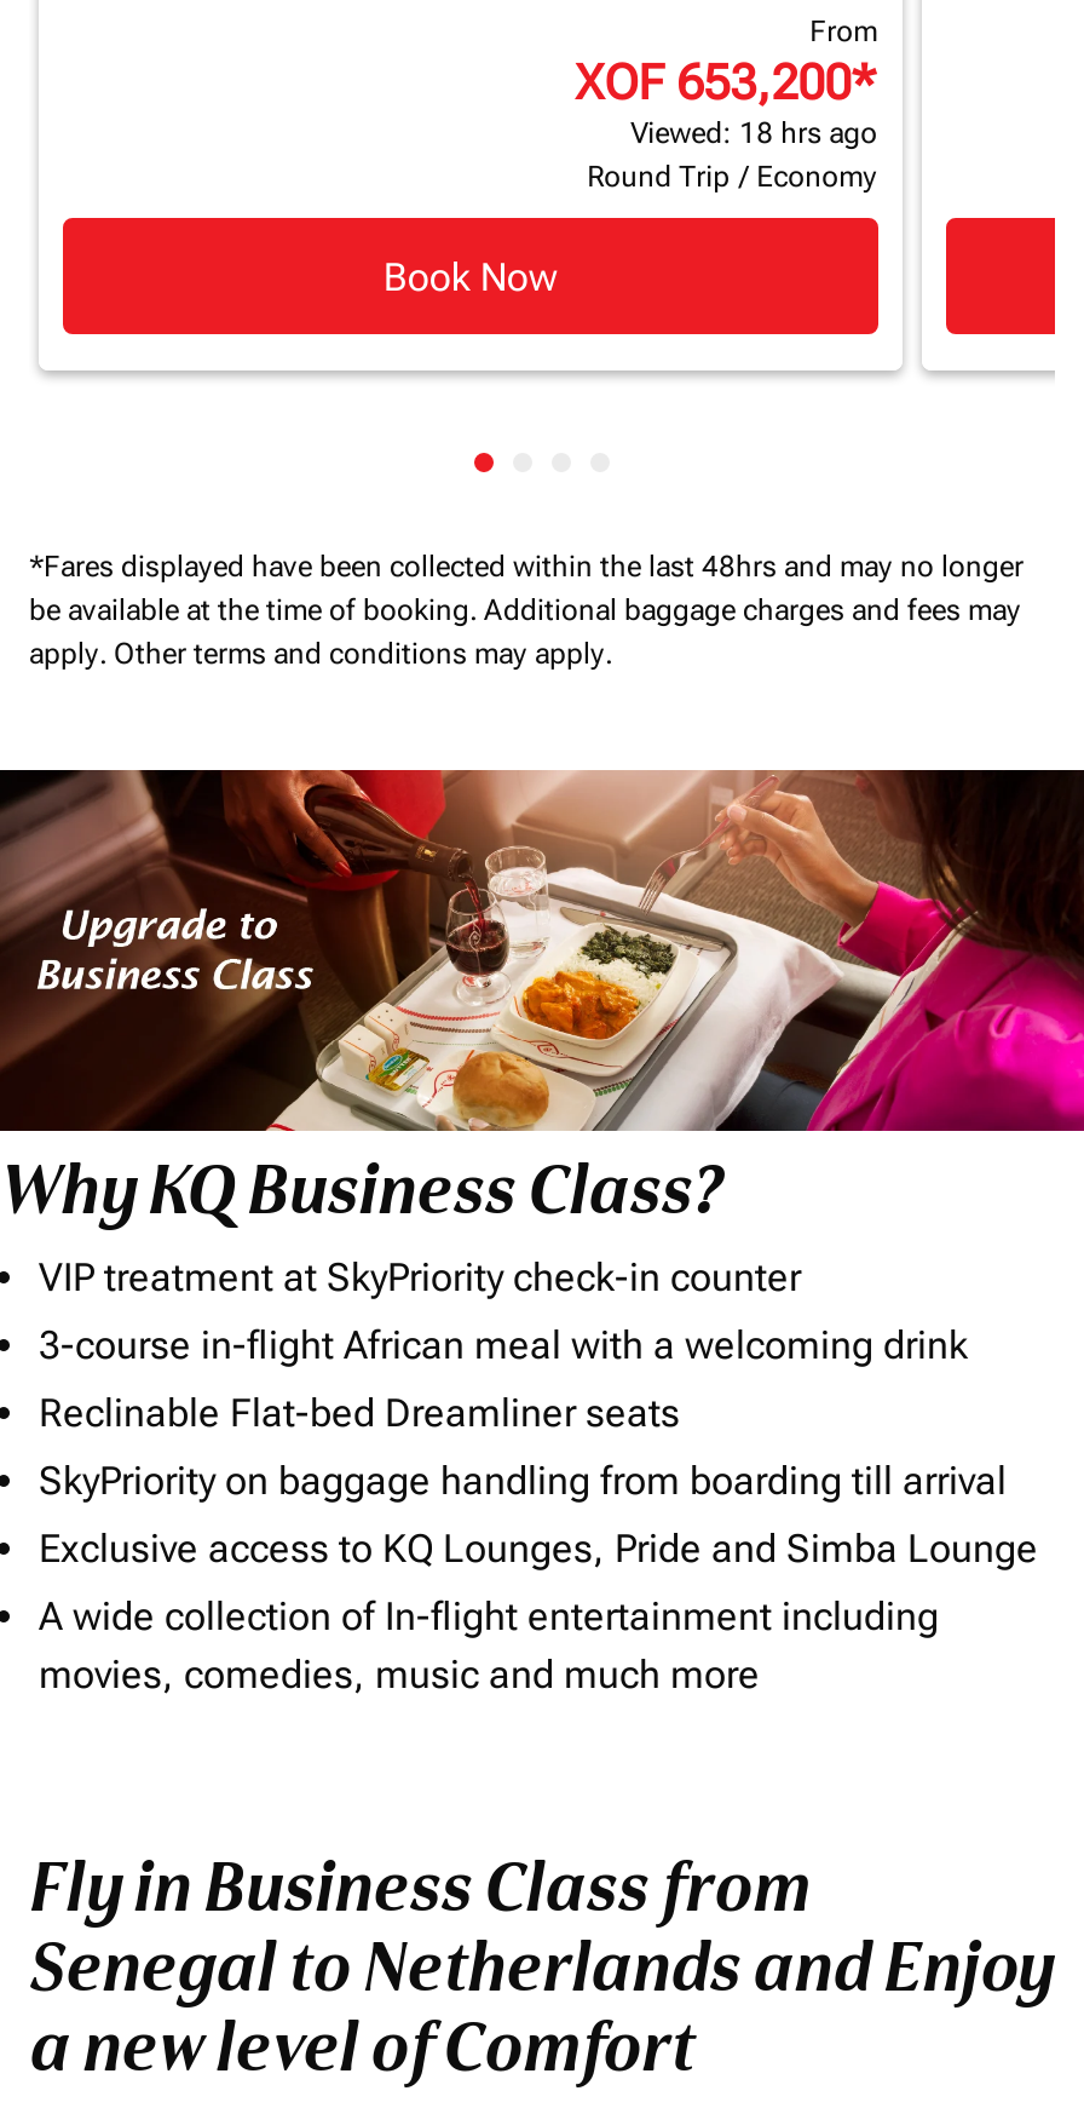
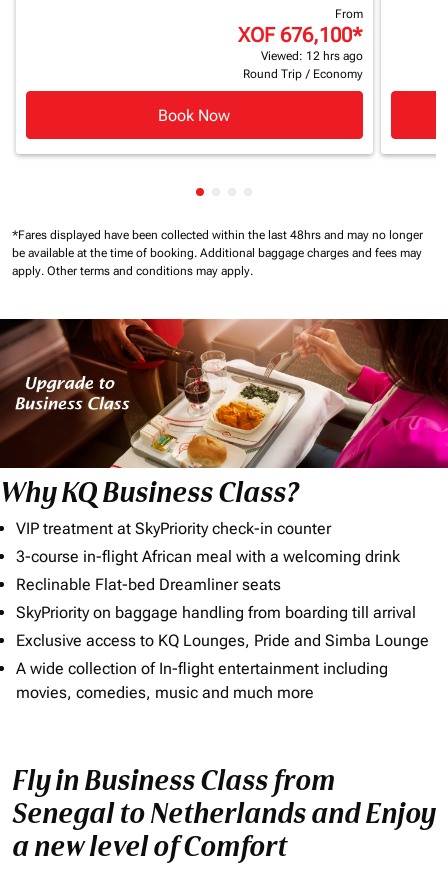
- XOF 653,200*
+ XOF 676,100*

- Viewed: 18 hrs ago
+ Viewed: 12 hrs ago
